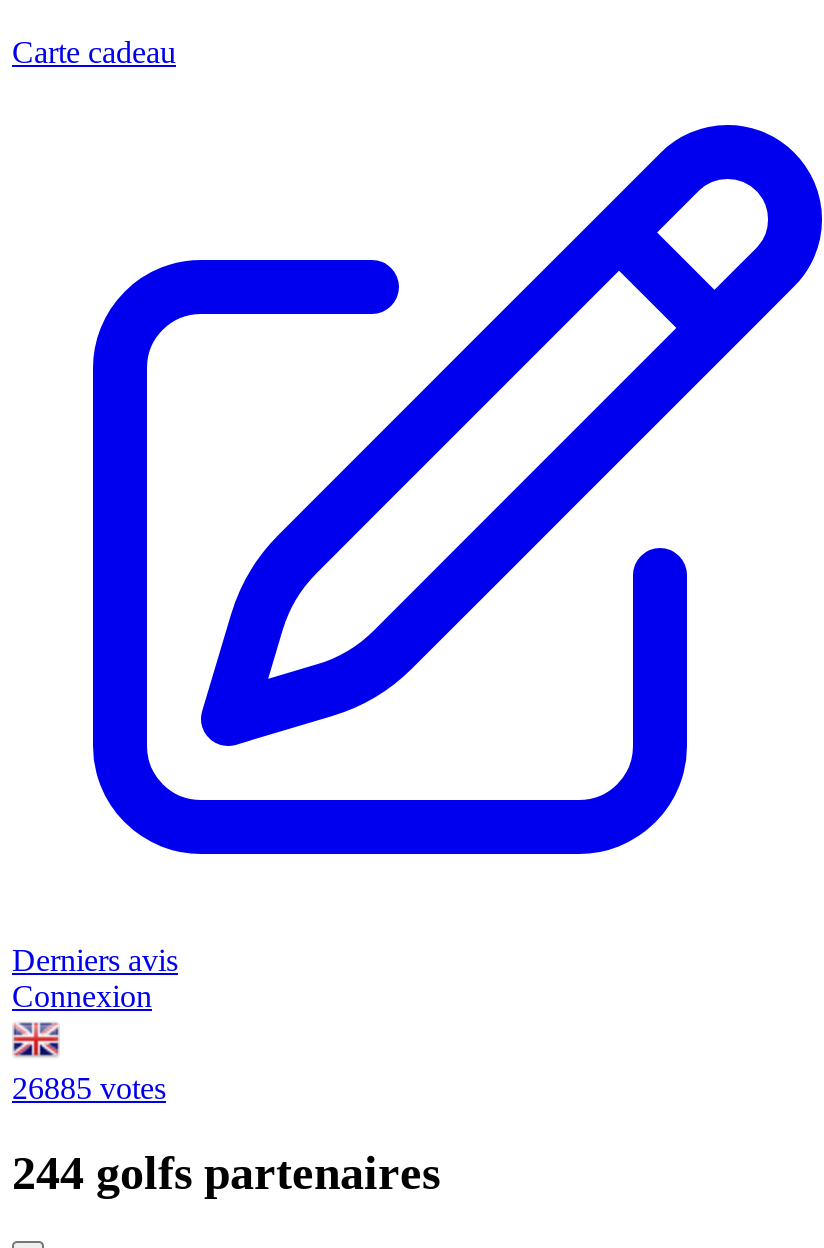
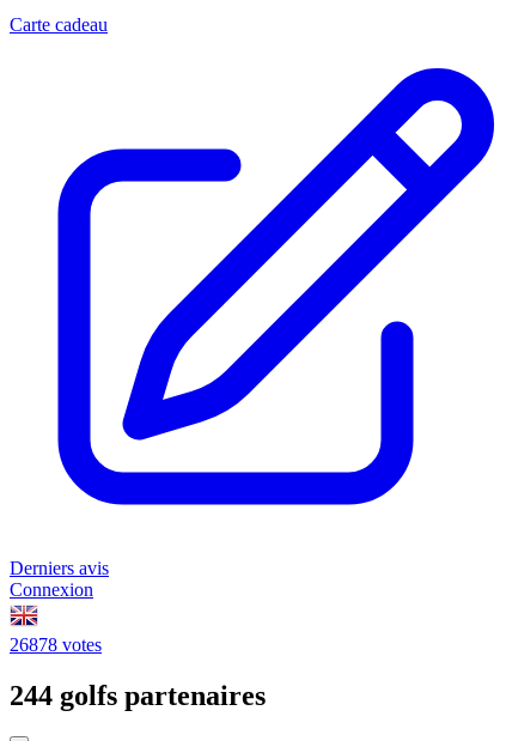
- 26885 votes
+ 26878 votes
